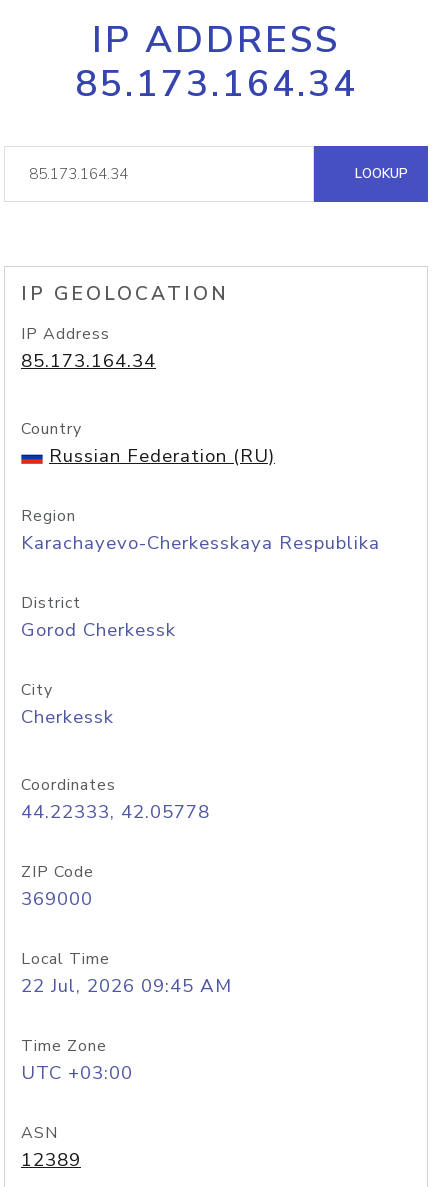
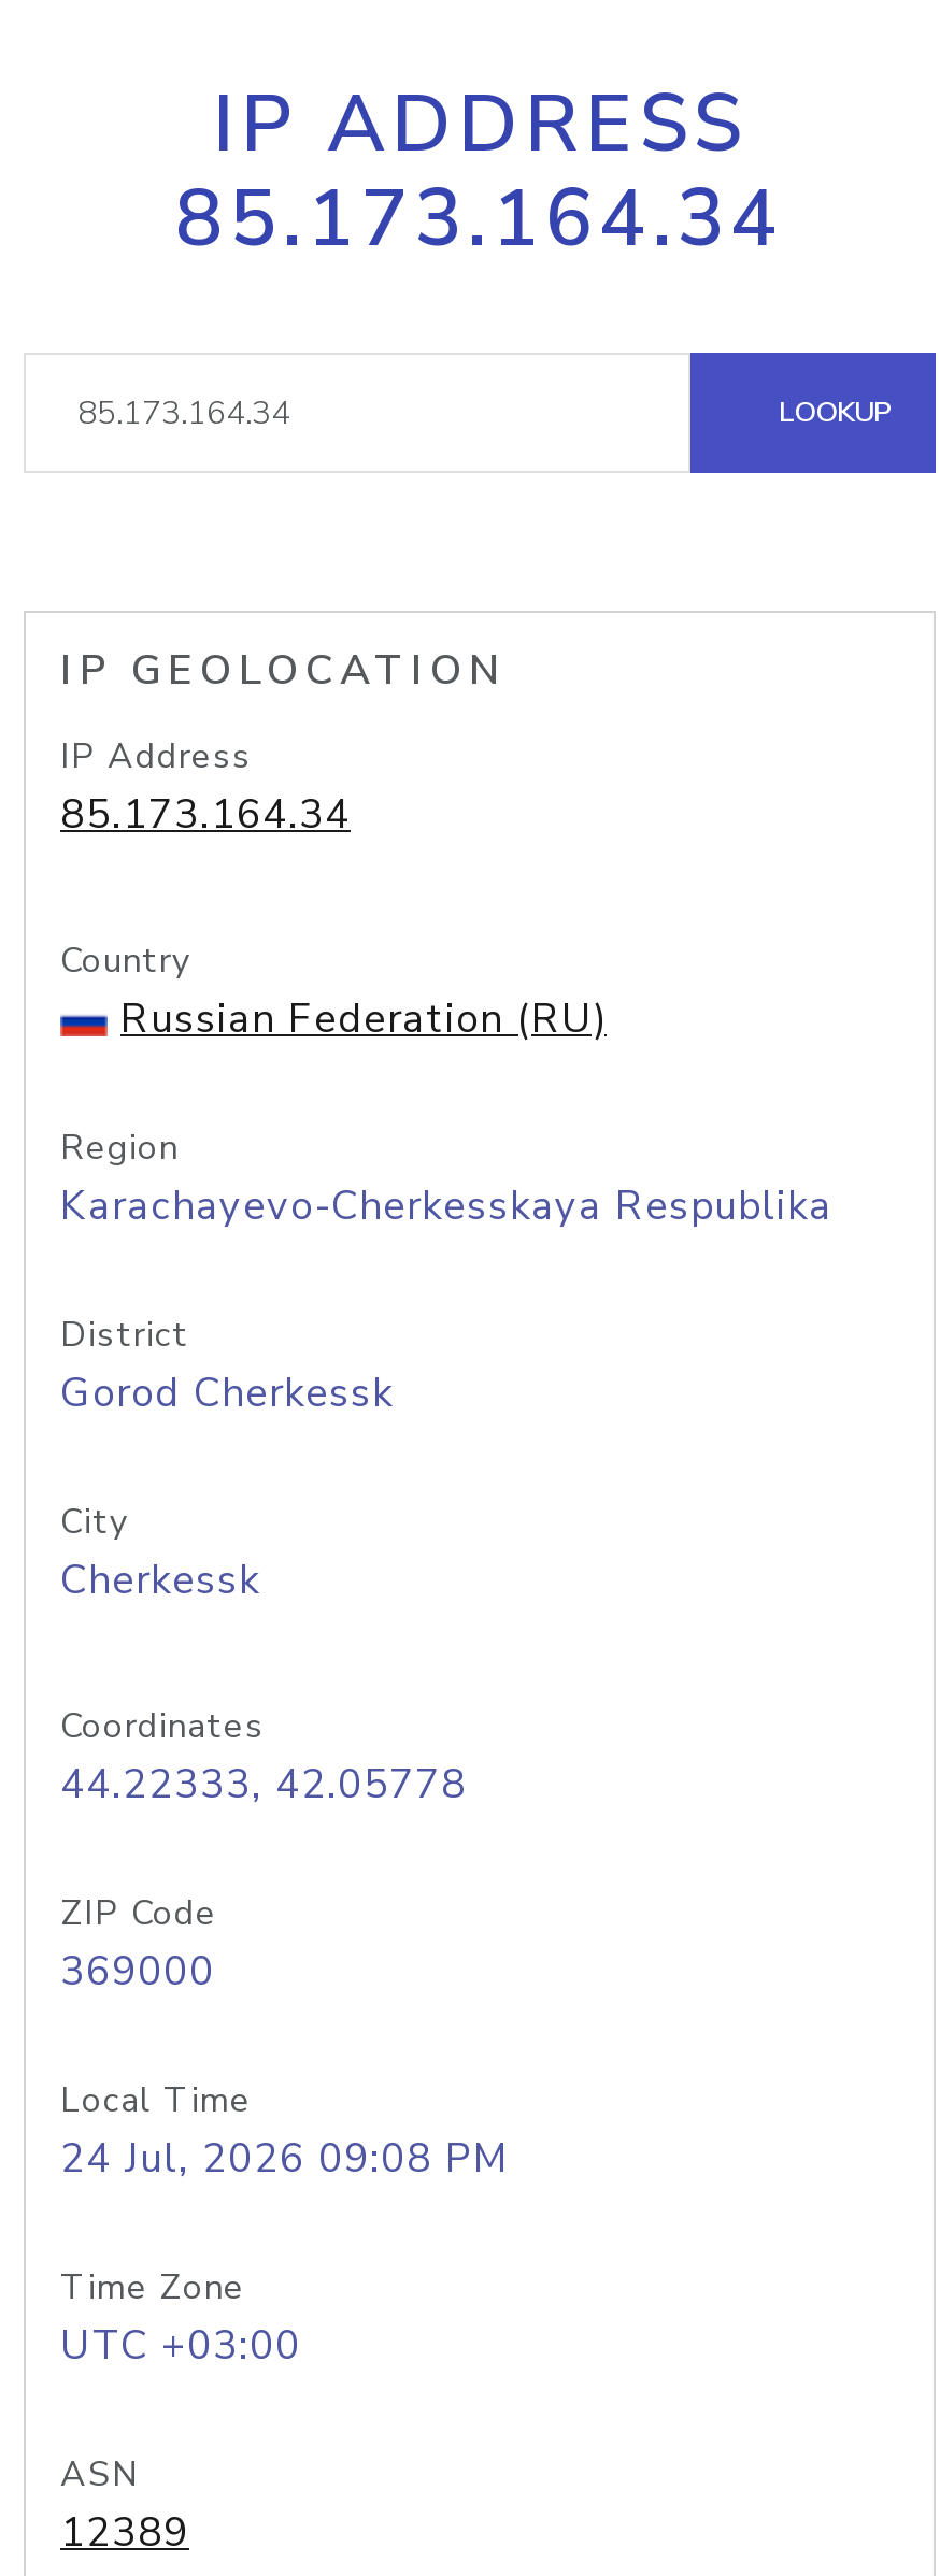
- 22 Jul, 2026 09:45 AM
+ 24 Jul, 2026 09:08 PM
